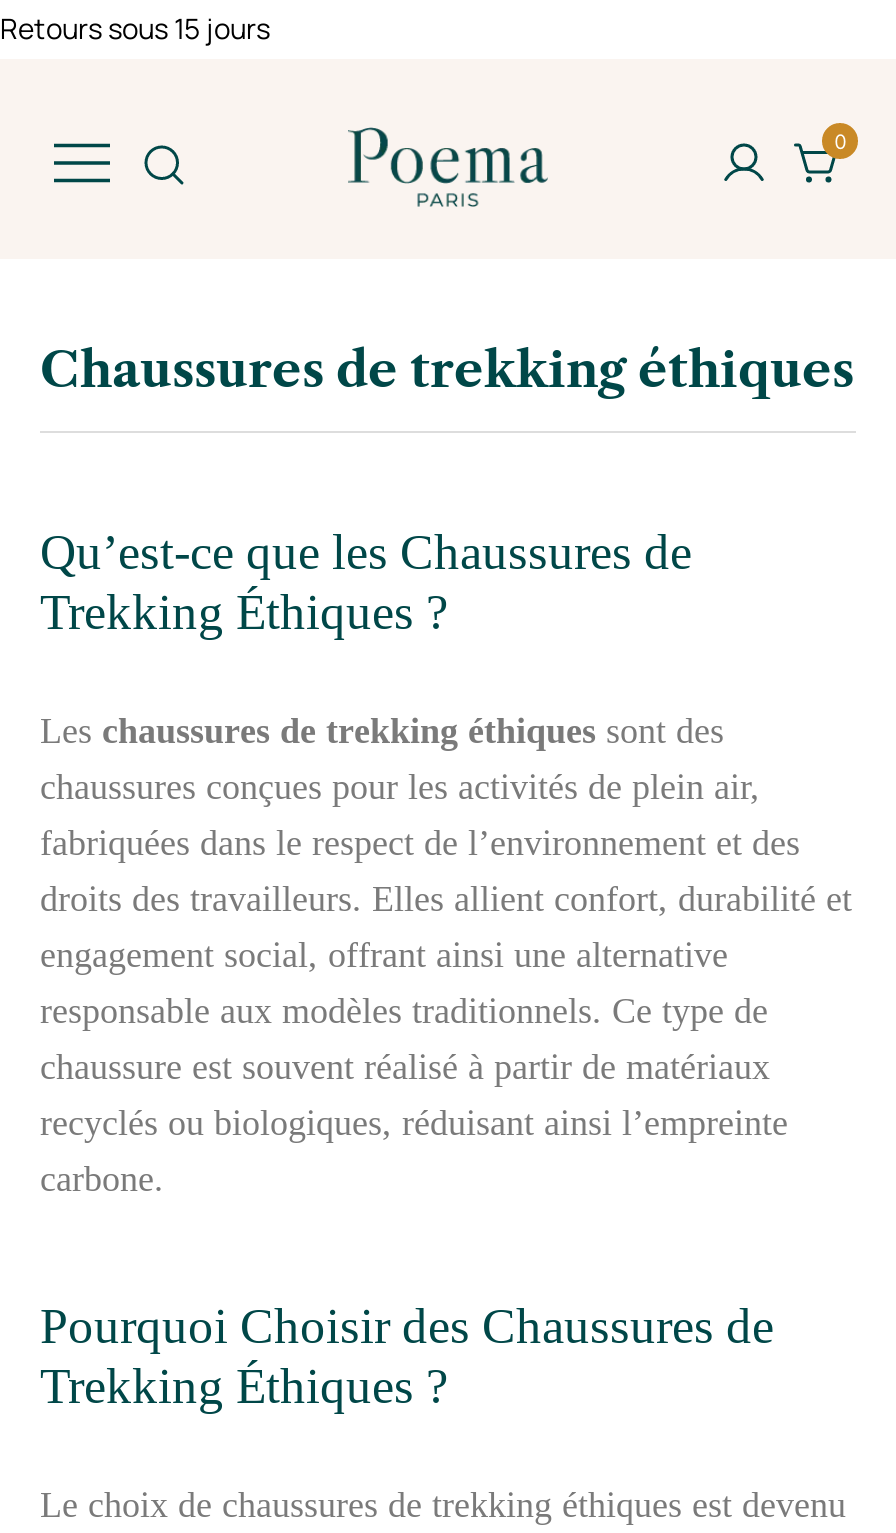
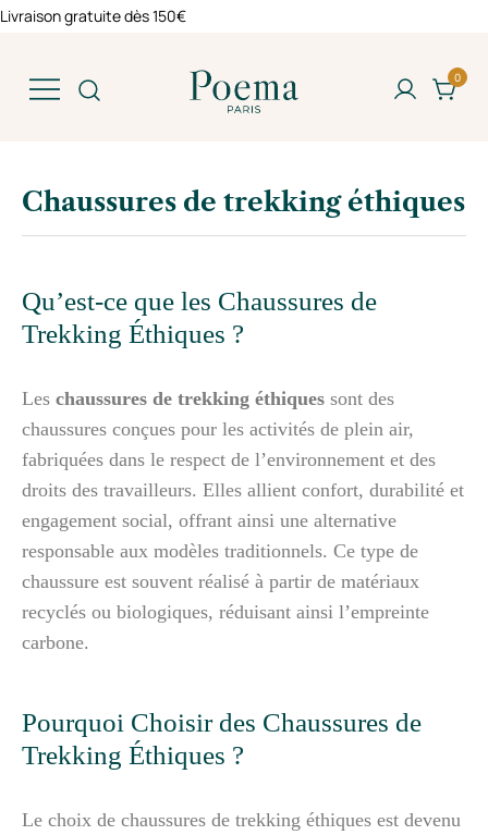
- Retours sous 15 jours
+ Livraison gratuite dès 150€
